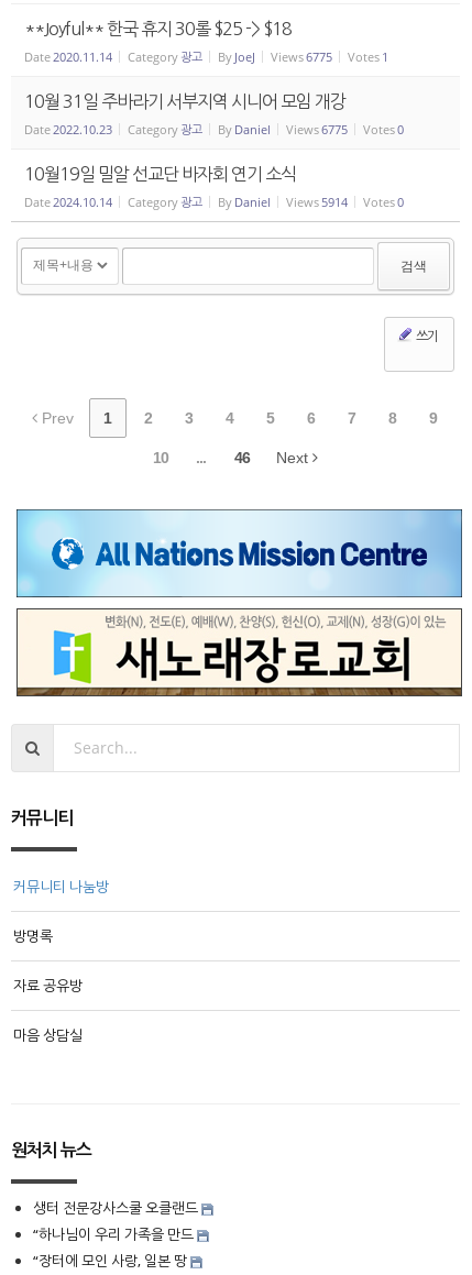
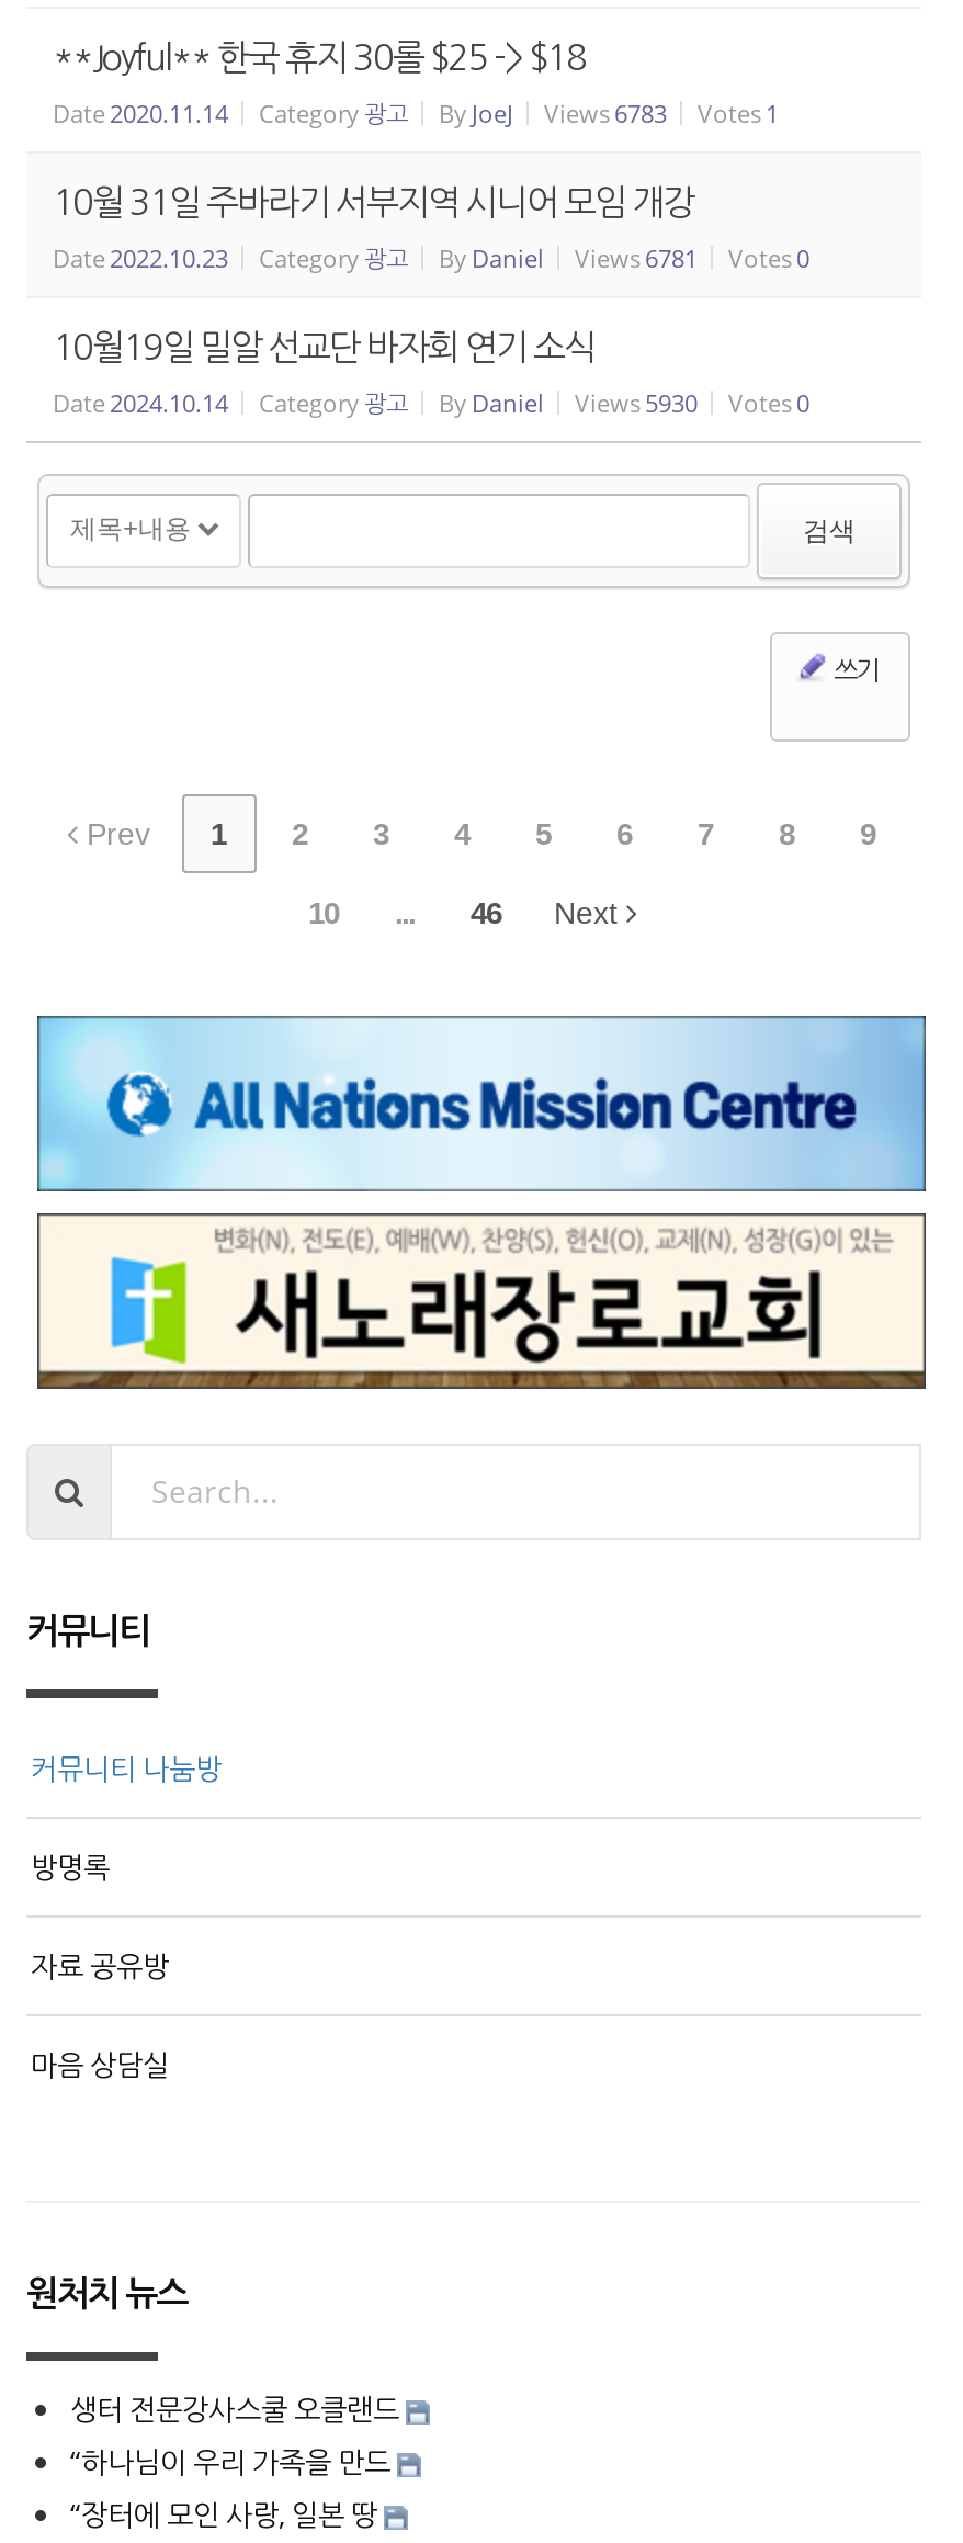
- Date 2020.11.14 Category 광고 By JoeJ Views 6775 Votes 1
+ Date 2020.11.14 Category 광고 By JoeJ Views 6783 Votes 1

- Date 2022.10.23 Category 광고 By Daniel Views 6775 Votes 0
+ Date 2022.10.23 Category 광고 By Daniel Views 6781 Votes 0

- Date 2024.10.14 Category 광고 By Daniel Views 5914 Votes 0
+ Date 2024.10.14 Category 광고 By Daniel Views 5930 Votes 0
